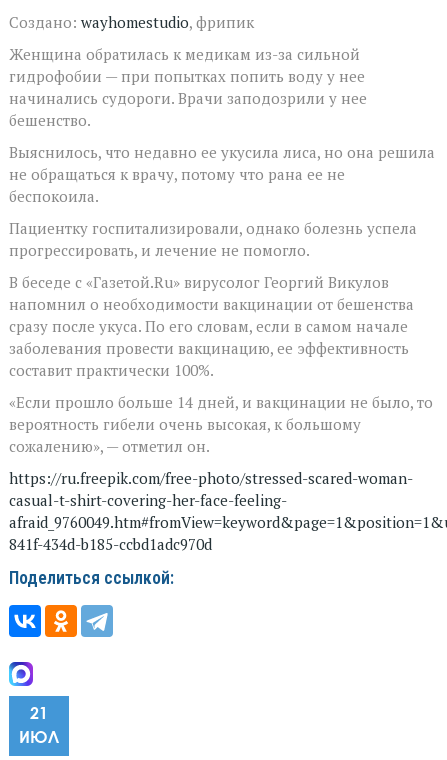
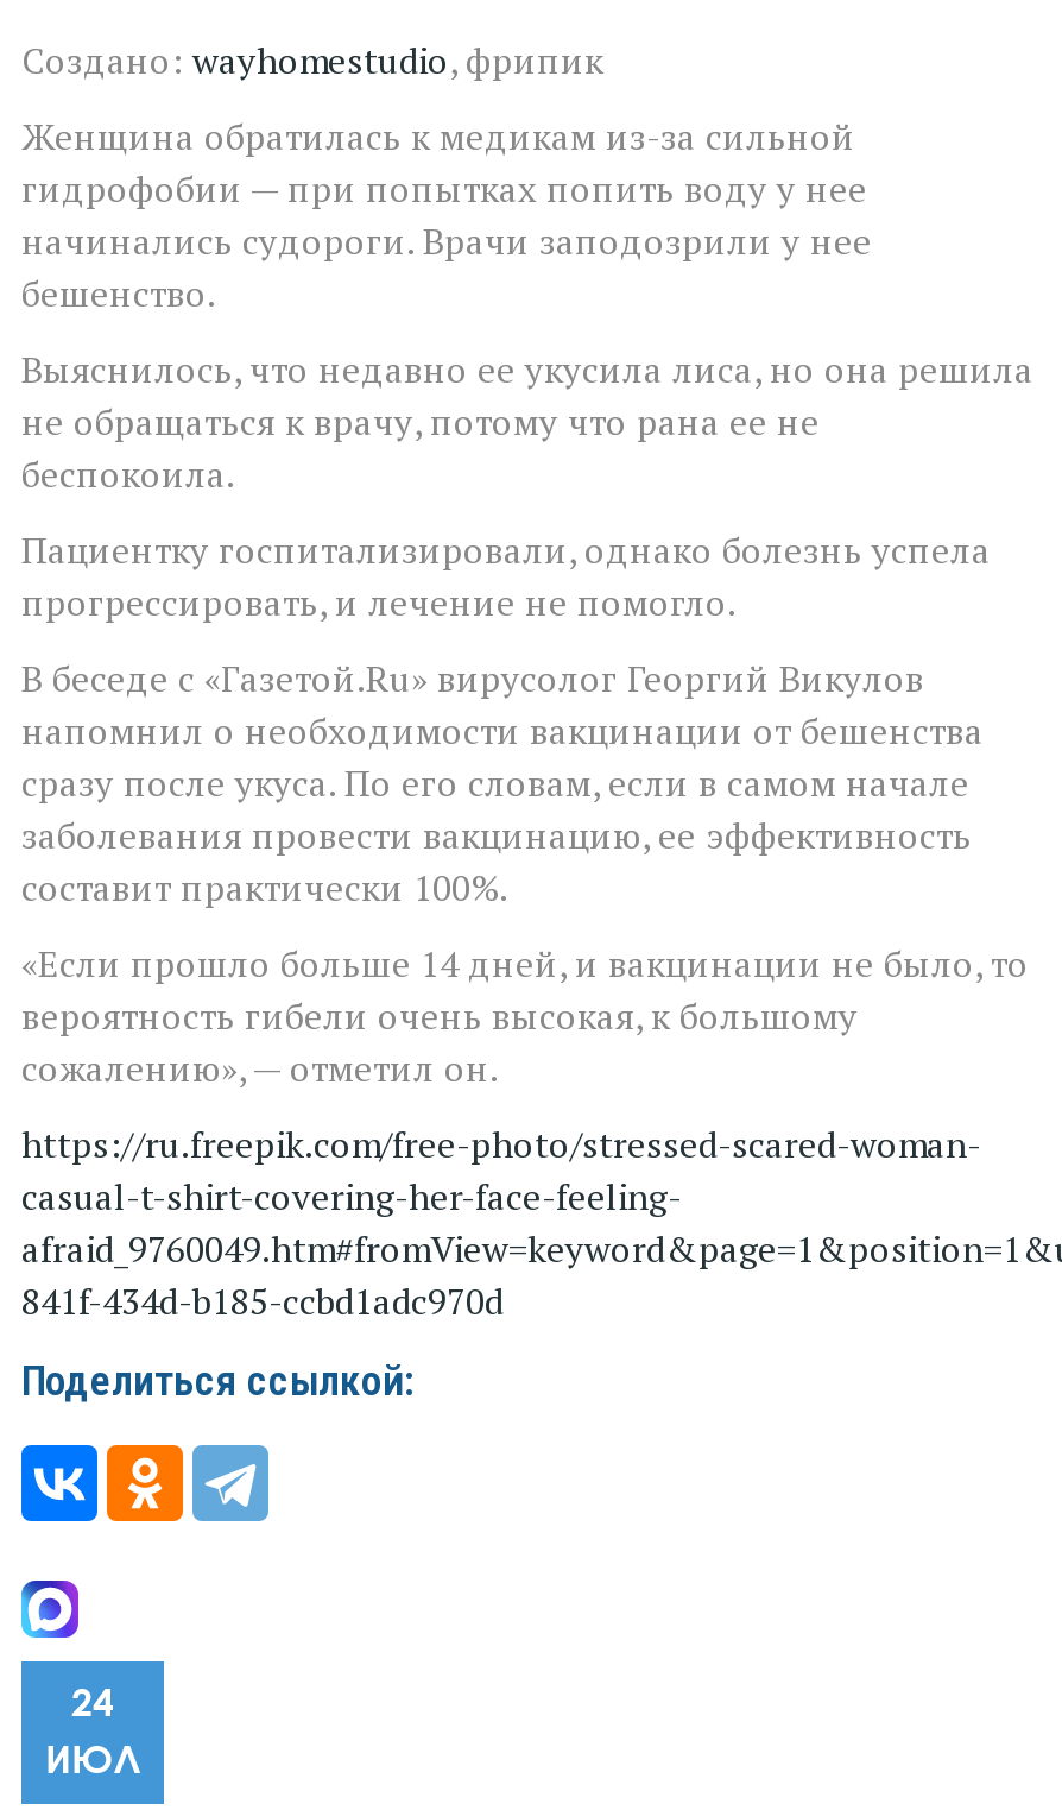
- 21
+ 24
